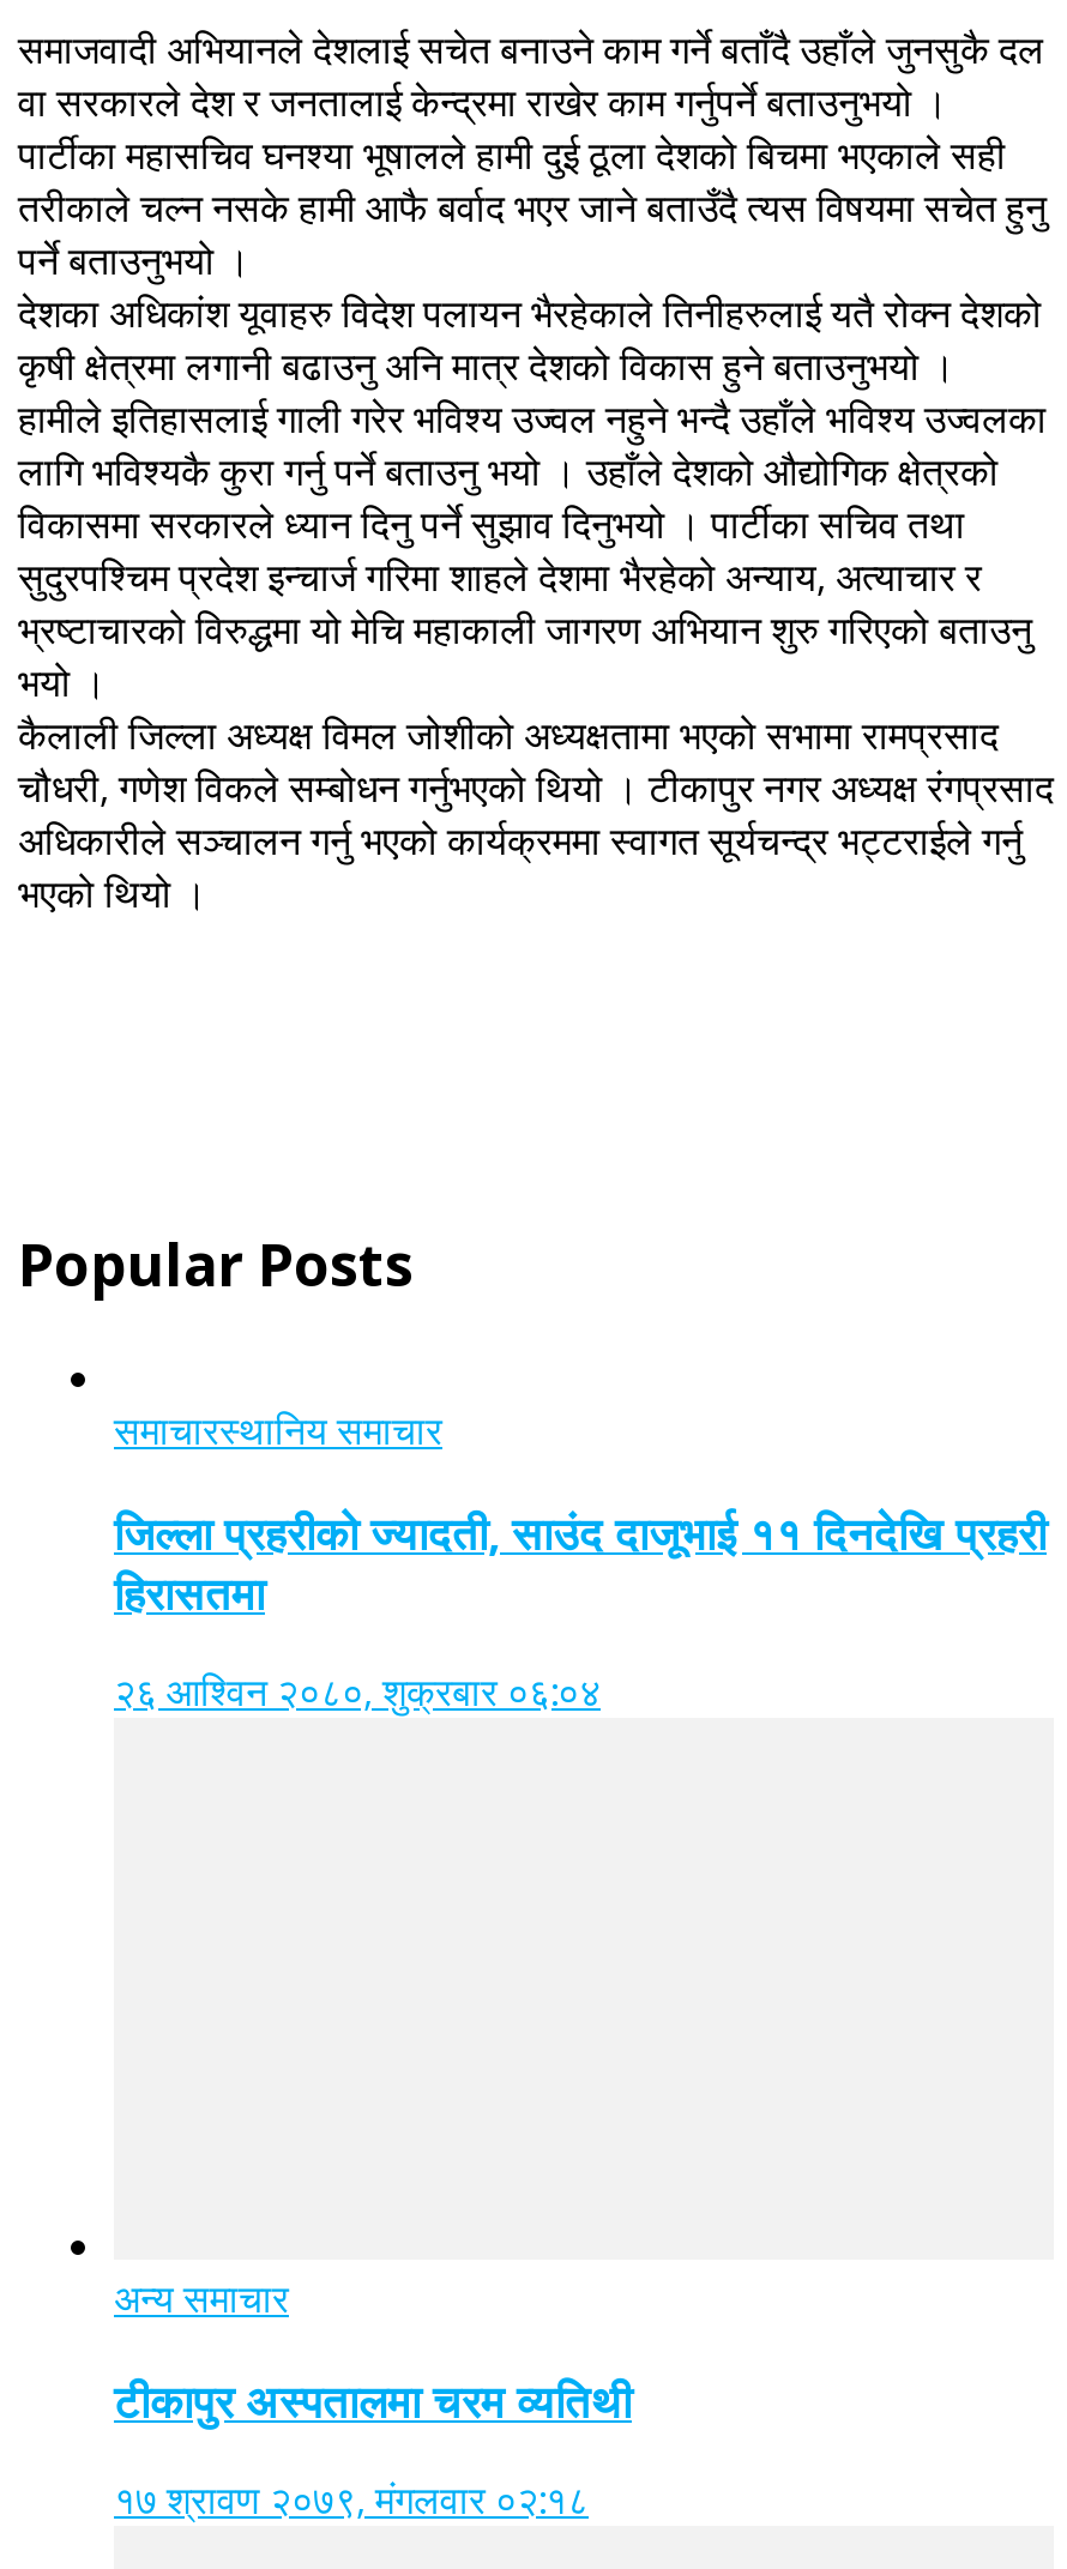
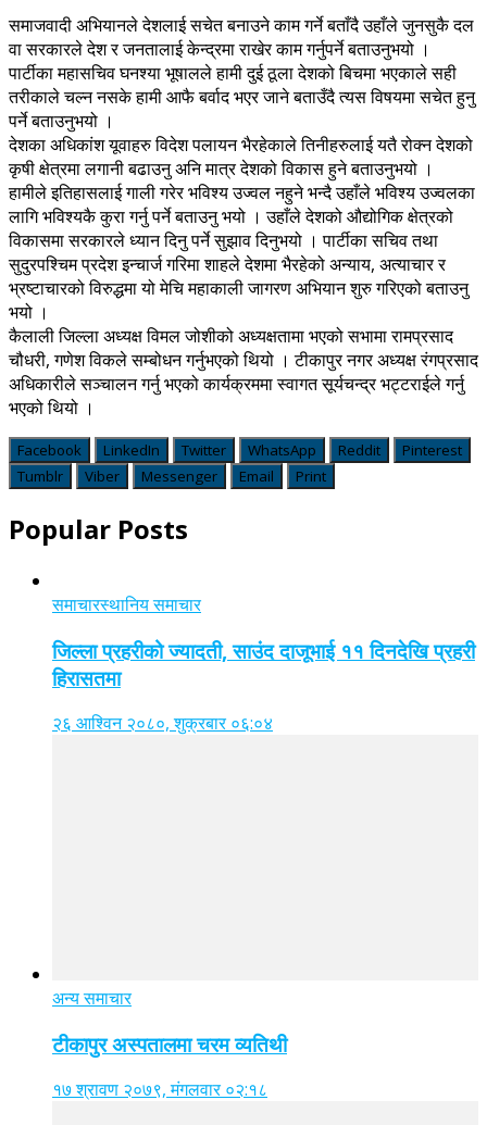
+ Facebook
+ LinkedIn
+ Twitter
+ WhatsApp
+ Reddit
+ Pinterest
+ Tumblr
+ Viber
+ Messenger
+ Email
+ Print
